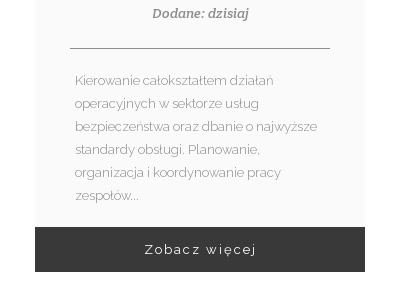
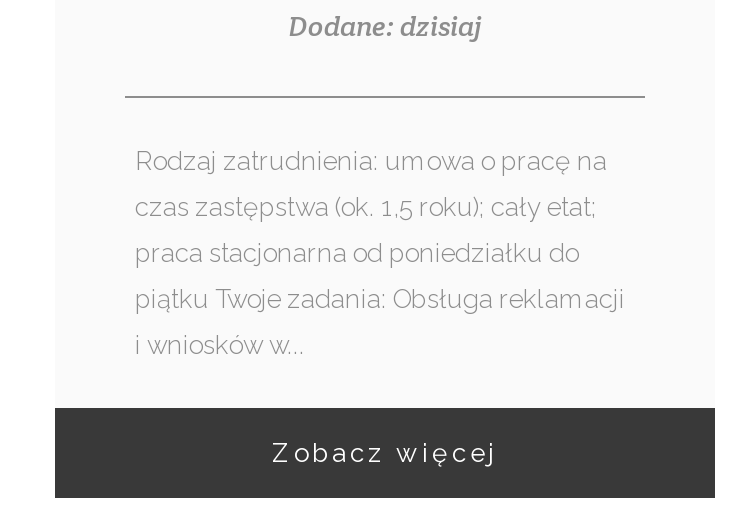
- Kierowanie całokształtem działań
- operacyjnych w sektorze usług
- bezpieczeństwa oraz dbanie o najwyższe
- standardy obsługi. Planowanie,
- organizacja i koordynowanie pracy
- zespołów...
+ Rodzaj zatrudnienia: umowa o pracę na
+ czas zastępstwa (ok. 1,5 roku); cały etat;
+ praca stacjonarna od poniedziałku do
+ piątku Twoje zadania: Obsługa reklamacji
+ i wniosków w...
